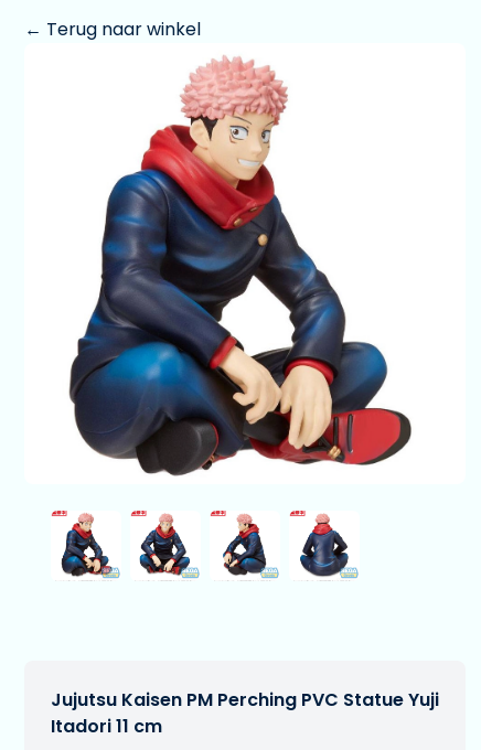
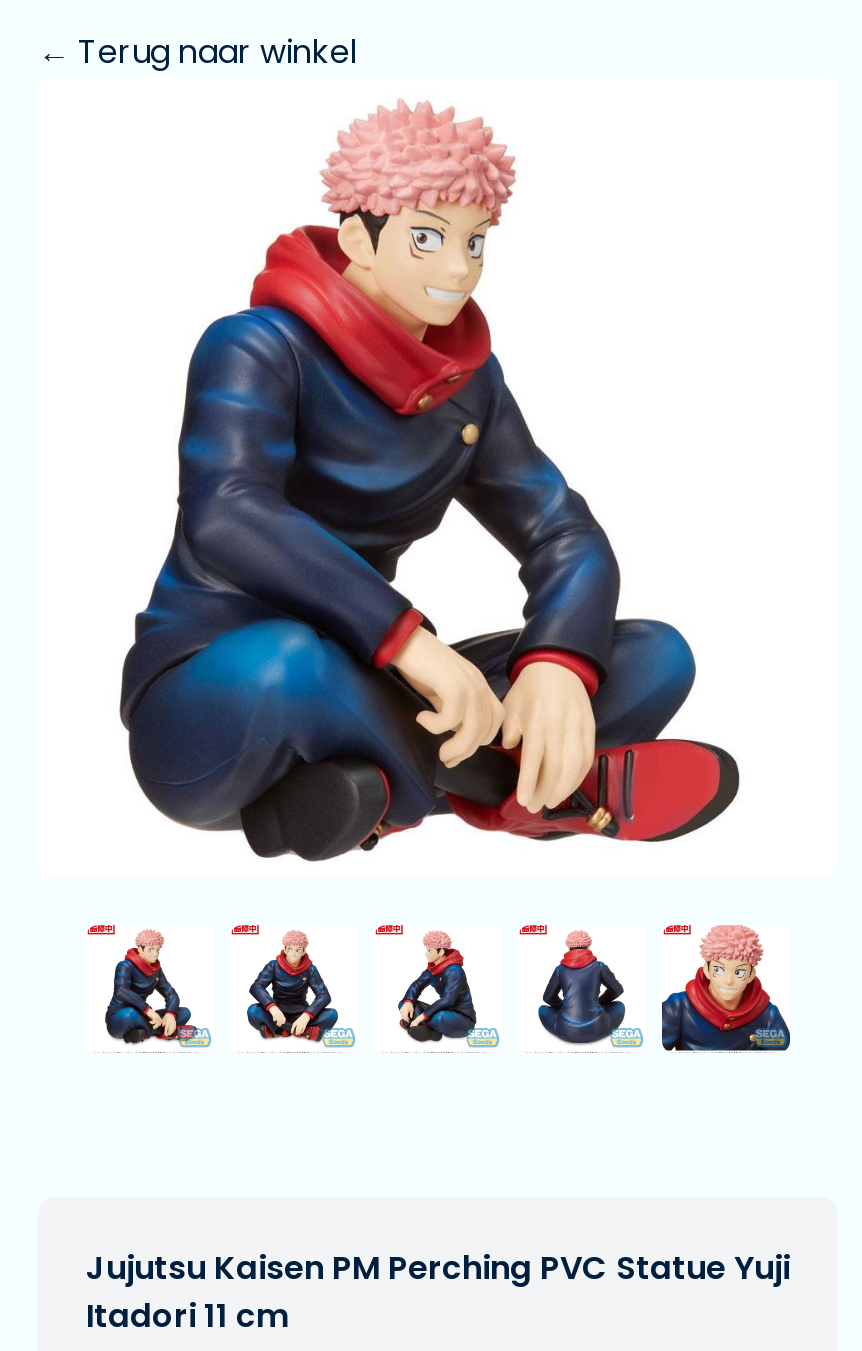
+ [image]
